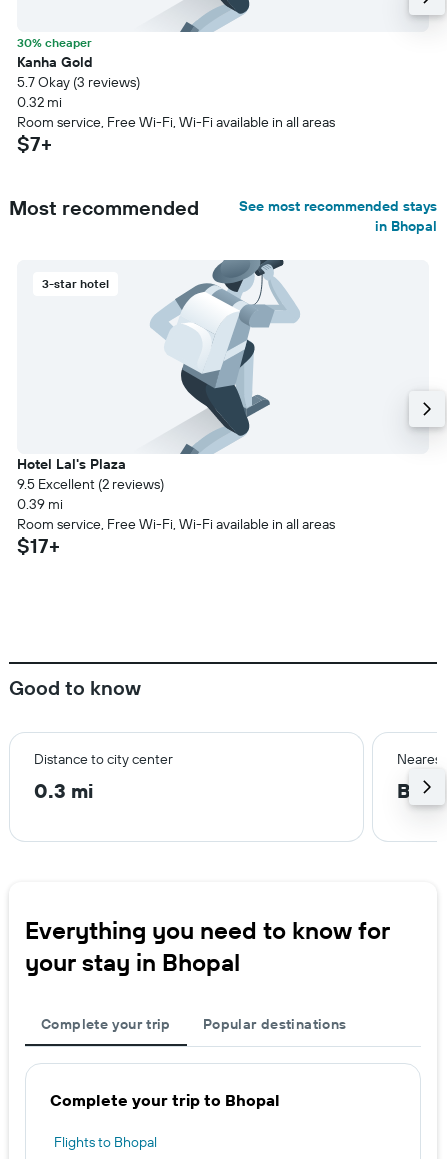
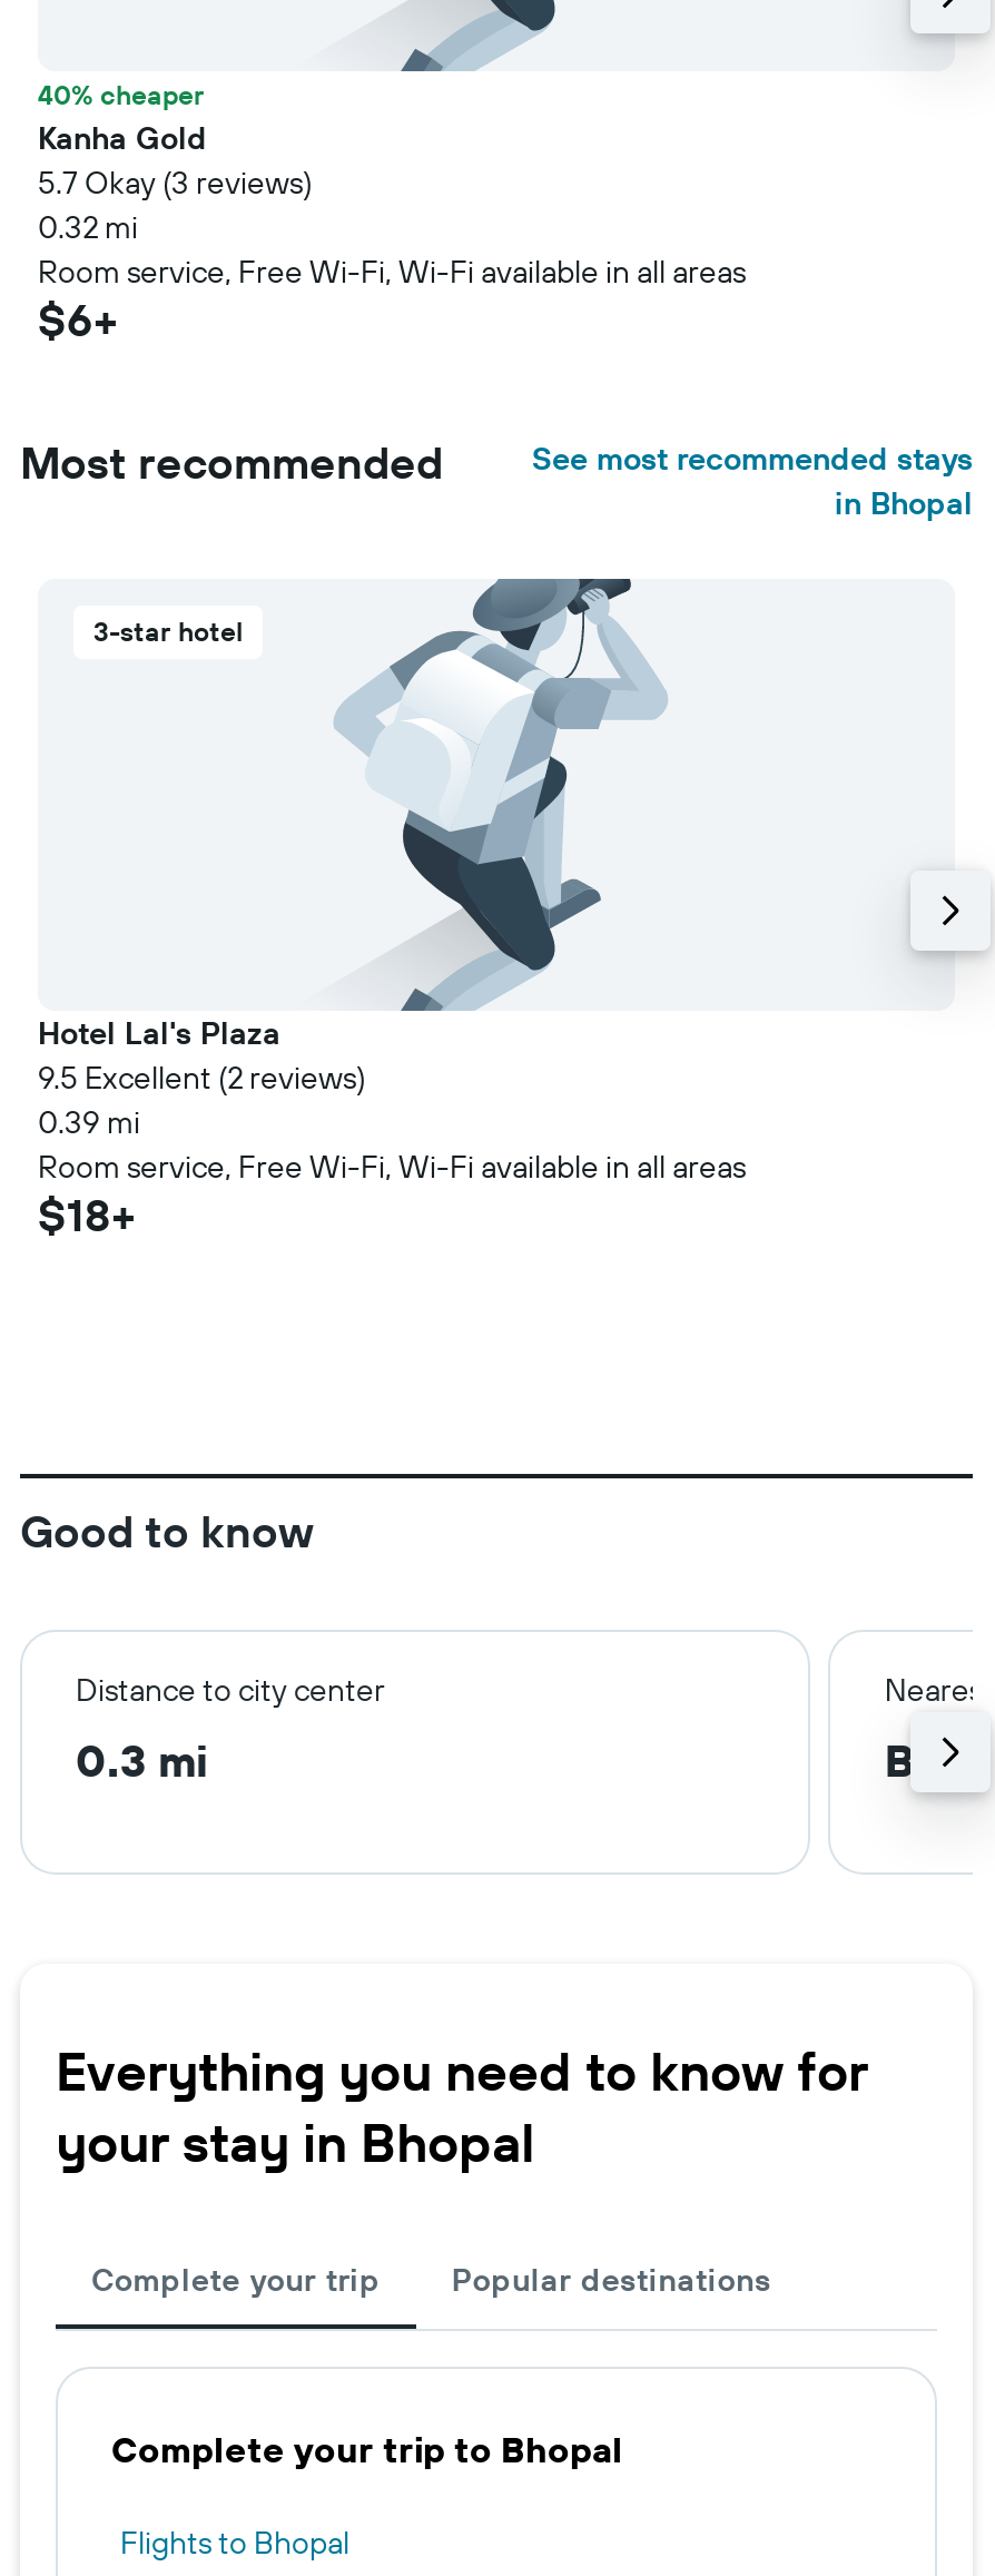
- 30% cheaper
+ 40% cheaper

- $7+
+ $6+

- $17+
+ $18+
